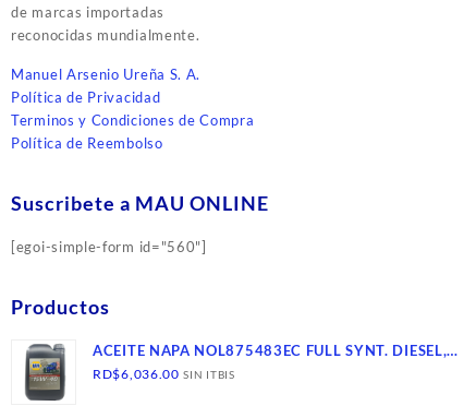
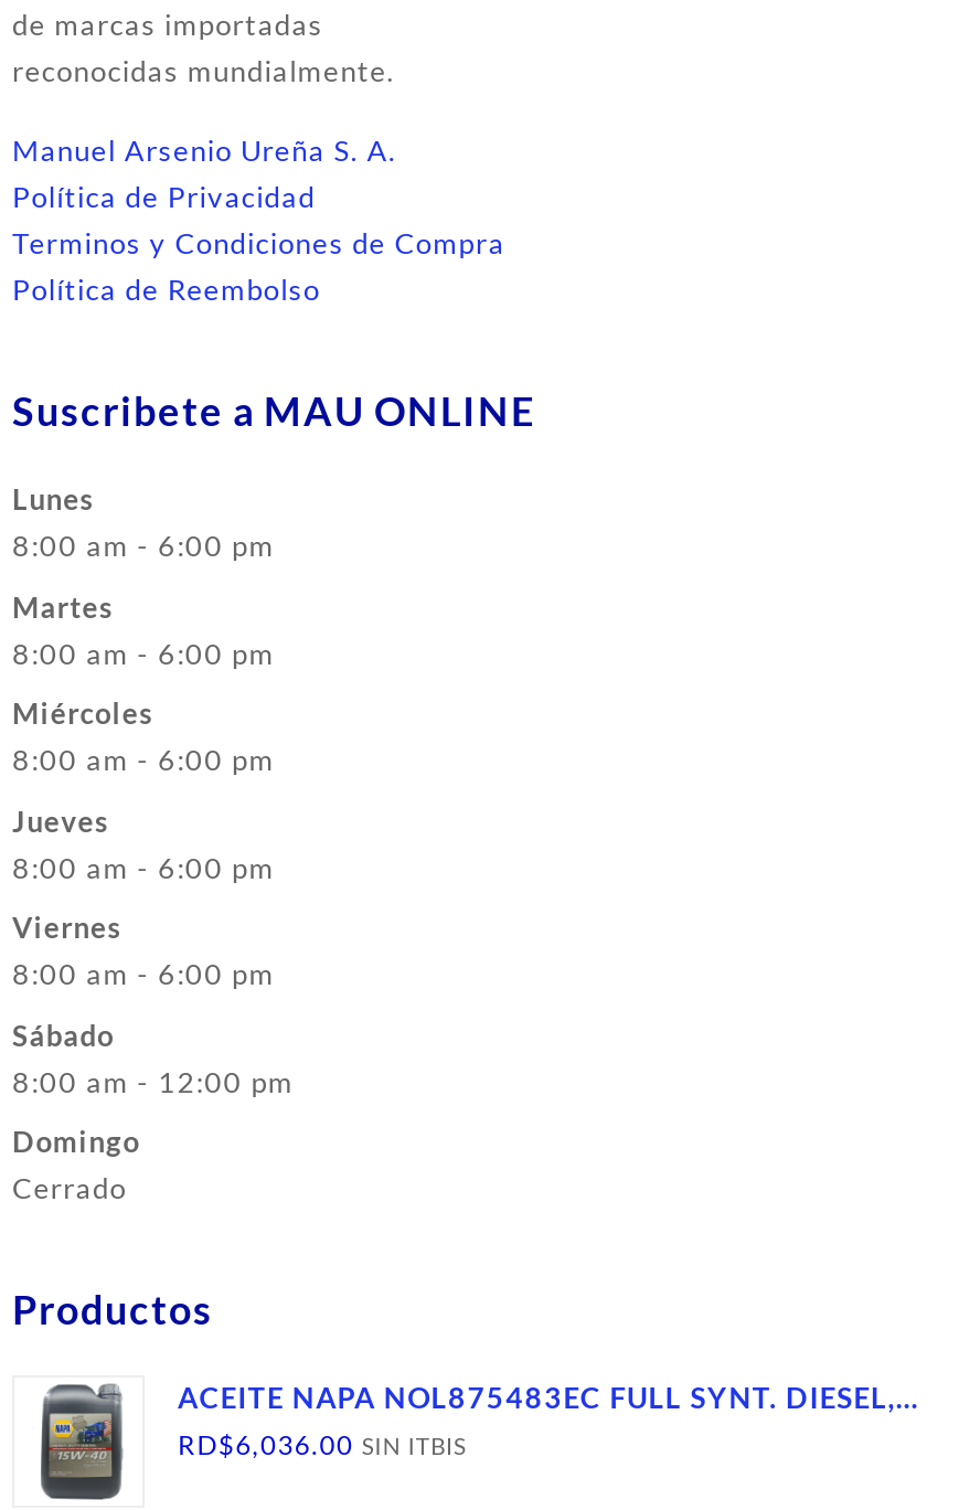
- [egoi-simple-form id="560"]
+ Lunes
+ 8:00 am - 6:00 pm
+ Martes
+ 8:00 am - 6:00 pm
+ Miércoles
+ 8:00 am - 6:00 pm
+ Jueves
+ 8:00 am - 6:00 pm
+ Viernes
+ 8:00 am - 6:00 pm
+ Sábado
+ 8:00 am - 12:00 pm
+ Domingo
+ Cerrado
